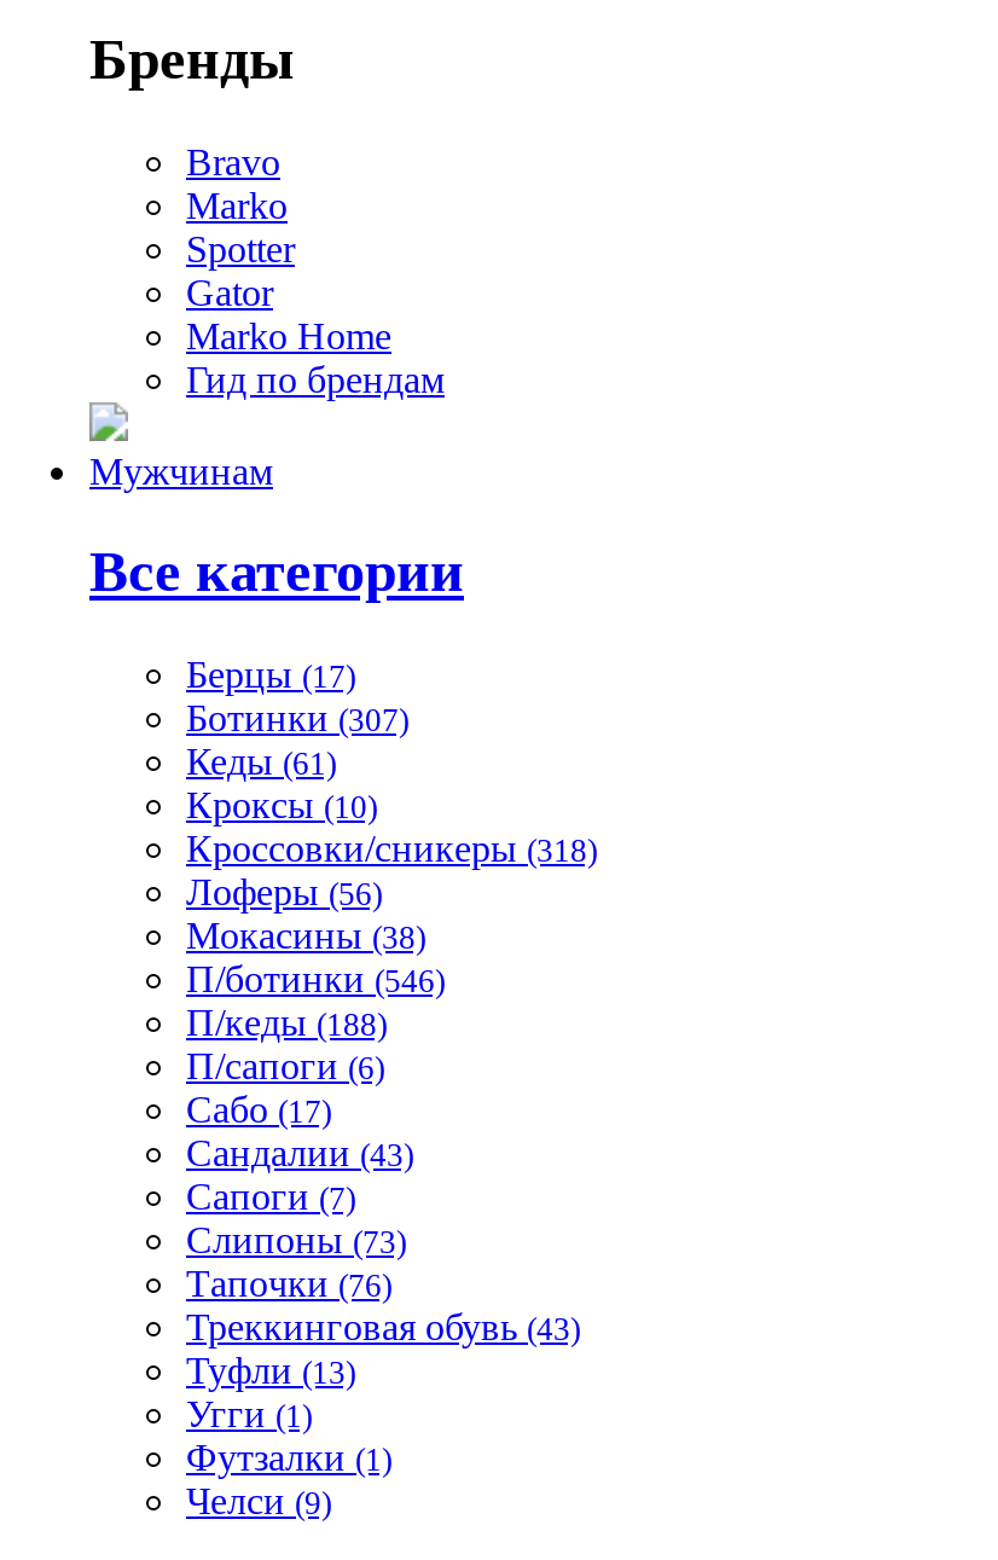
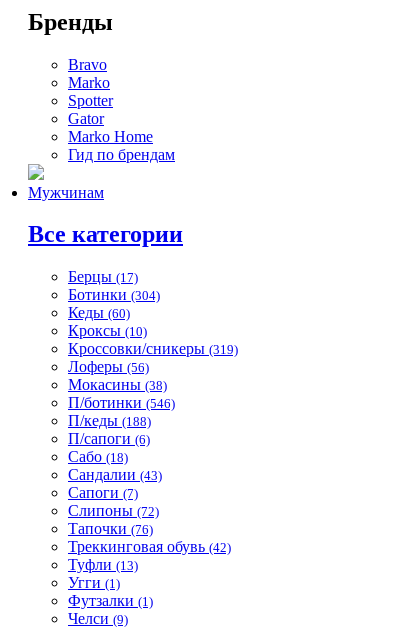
- Ботинки (307)
+ Ботинки (304)

- Кеды (61)
+ Кеды (60)

- Кроссовки/сникеры (318)
+ Кроссовки/сникеры (319)

- Сабо (17)
+ Сабо (18)

- Слипоны (73)
+ Слипоны (72)

- Треккинговая обувь (43)
+ Треккинговая обувь (42)
